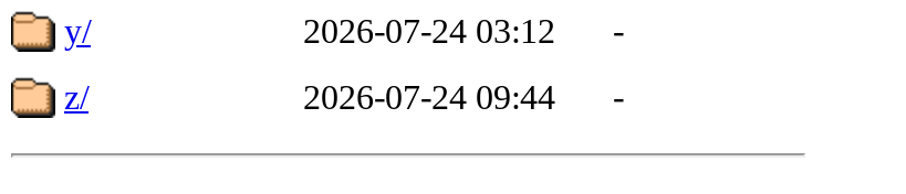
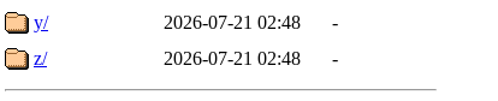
- 2026-07-24 03:12
+ 2026-07-21 02:48

- 2026-07-24 09:44
+ 2026-07-21 02:48
